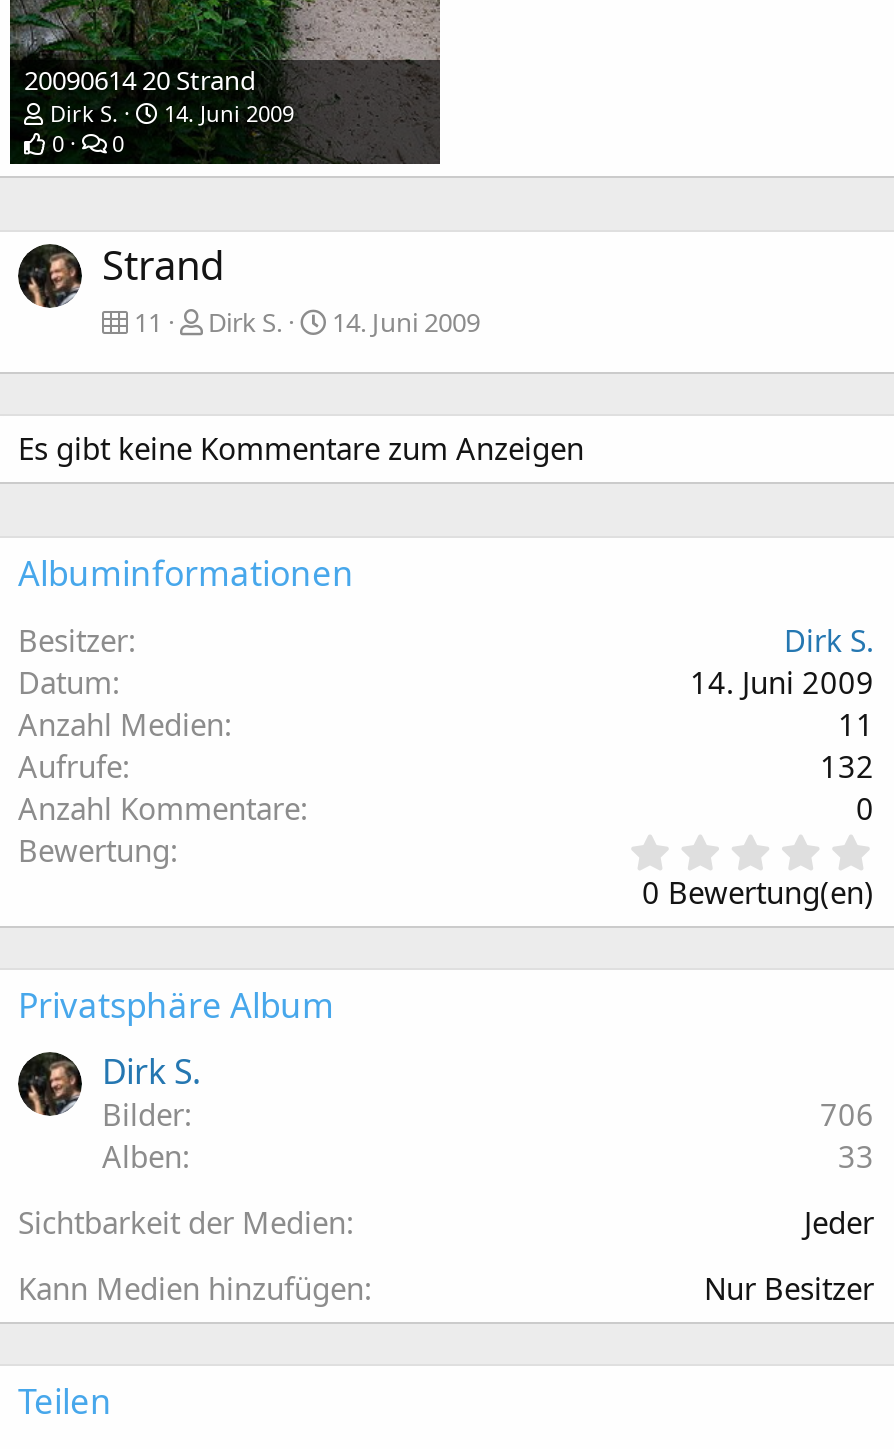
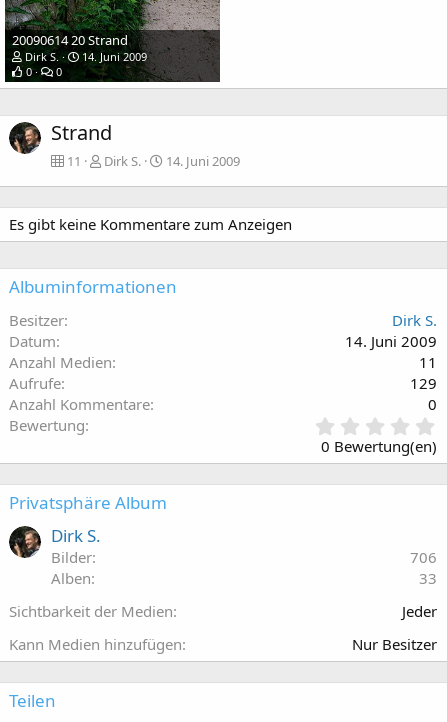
- 132
+ 129
